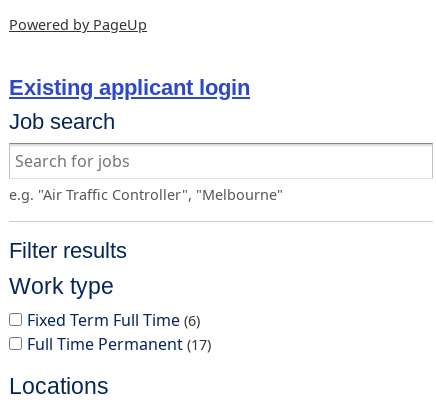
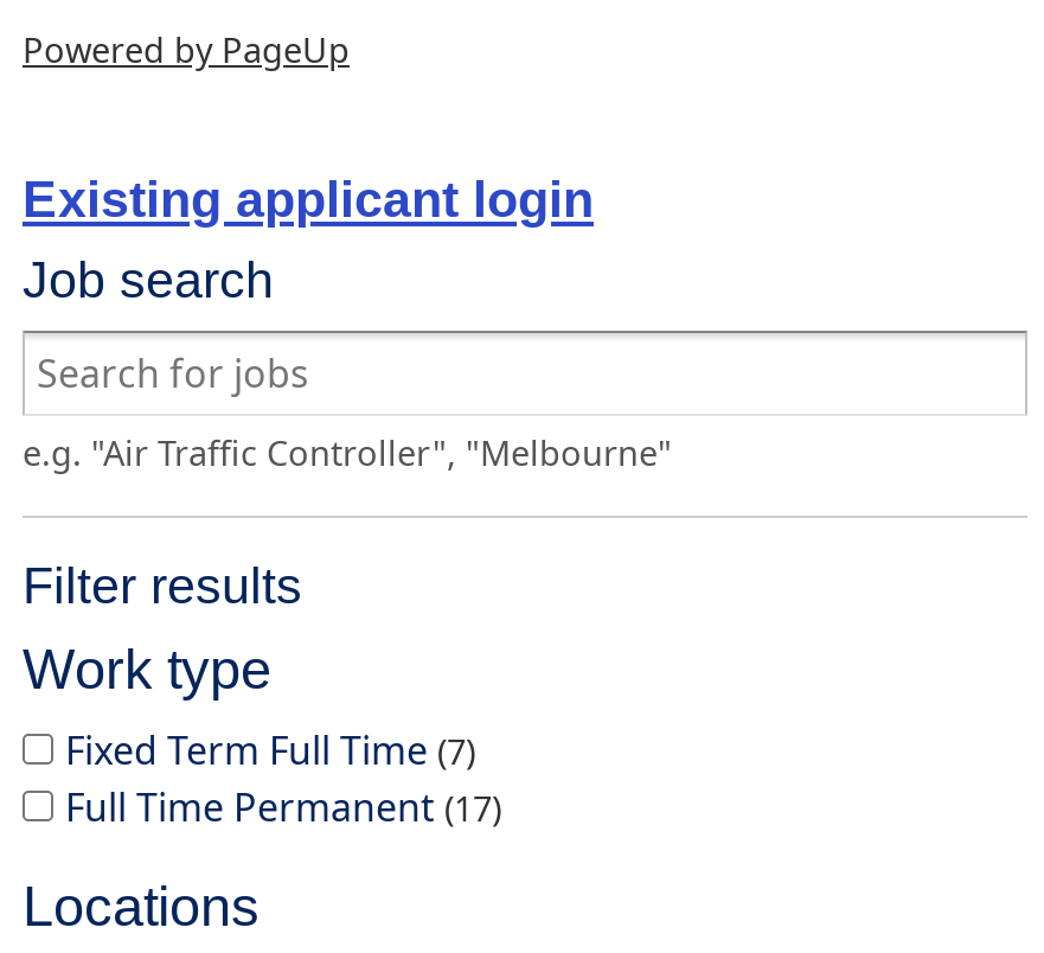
- Fixed Term Full Time 6
+ Fixed Term Full Time 7
